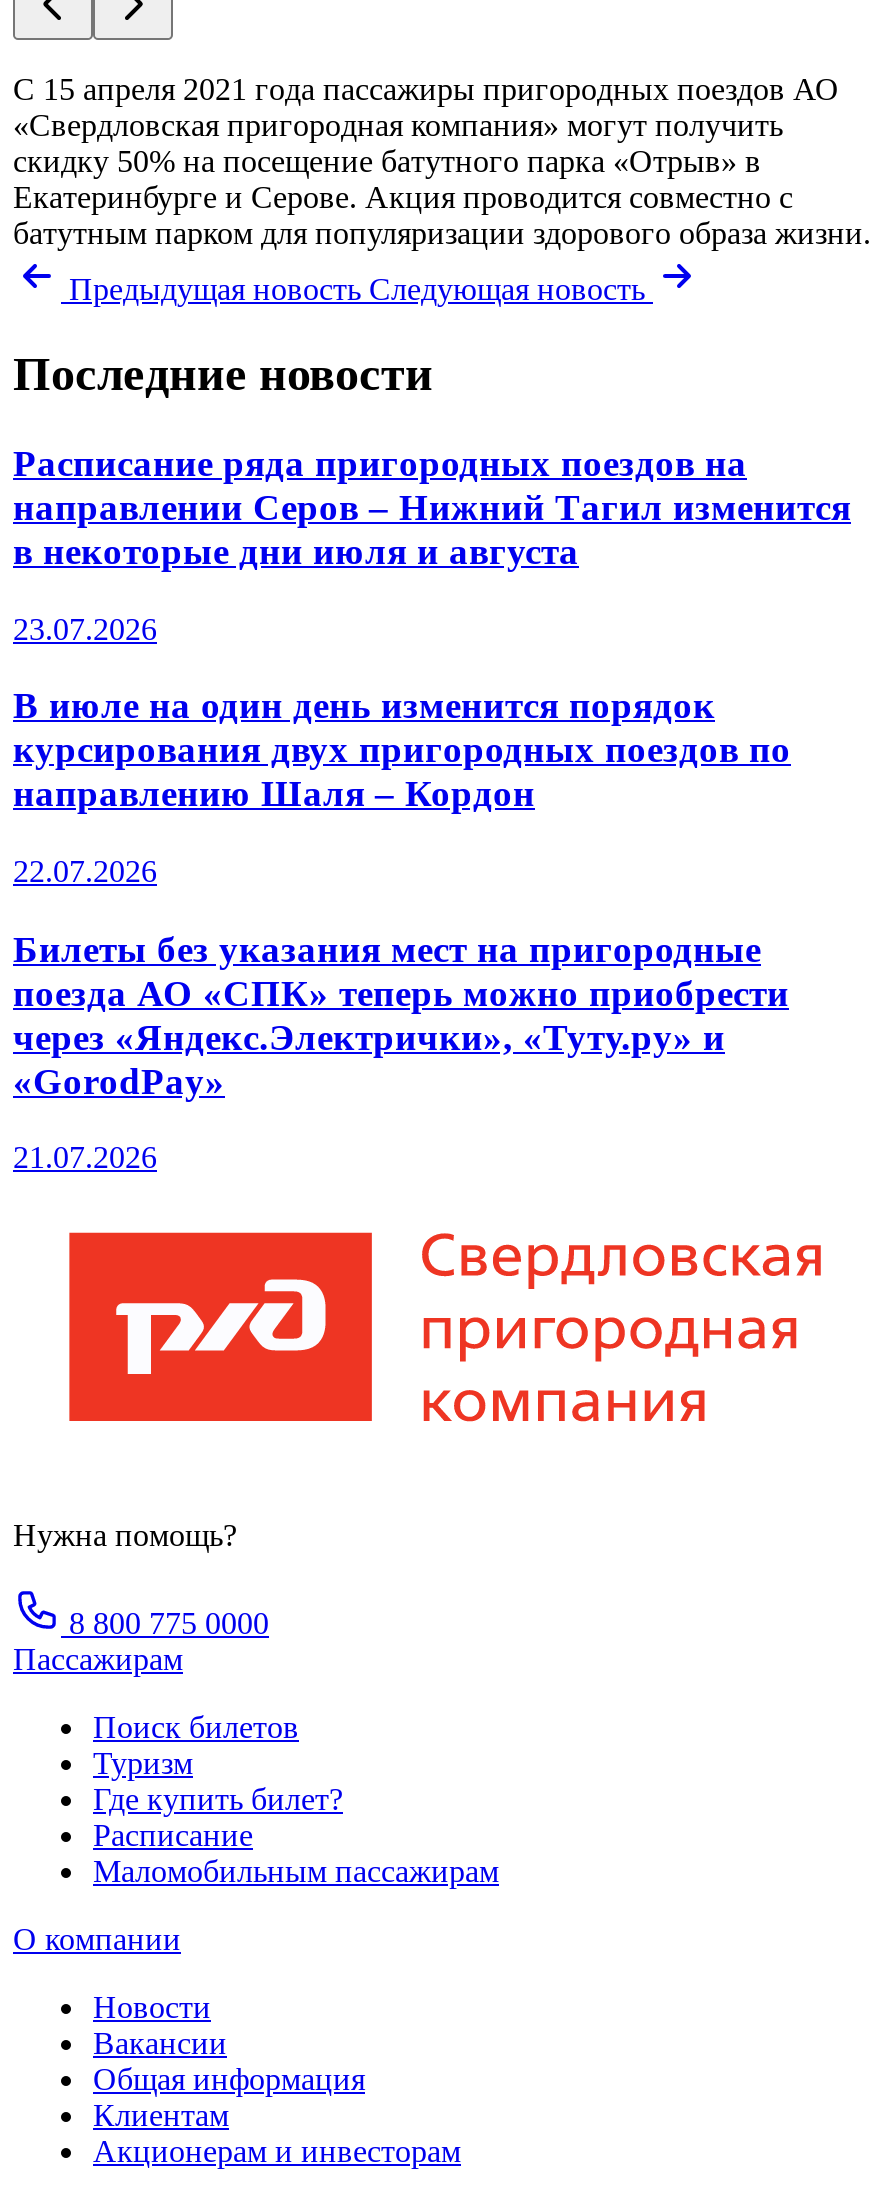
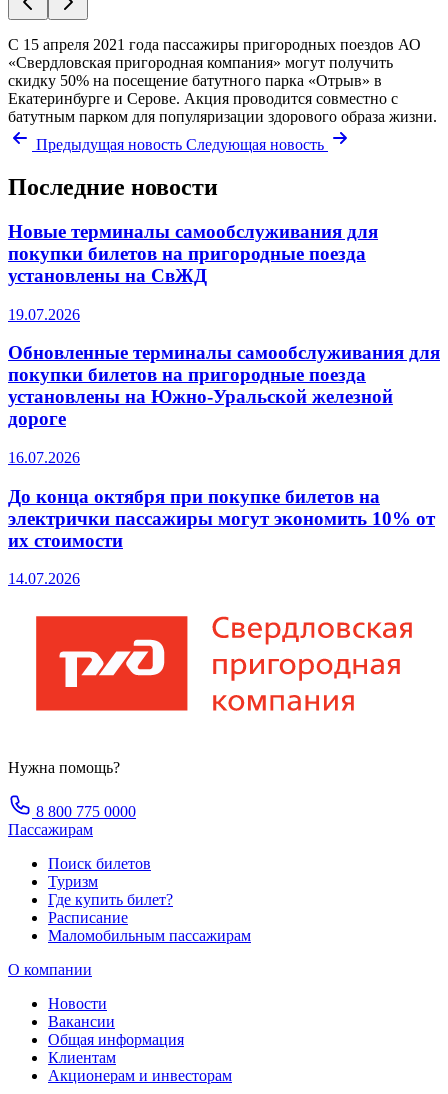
- Расписание ряда пригородных поездов на
- направлении Серов – Нижний Тагил изменится
- в некоторые дни июля и августа
+ Новые терминалы самообслуживания для
+ покупки билетов на пригородные поезда
+ установлены на СвЖД

- 23.07.2026
+ 19.07.2026

- В июле на один день изменится порядок
- курсирования двух пригородных поездов по
- направлению Шаля – Кордон
+ Обновленные терминалы самообслуживания для
+ покупки билетов на пригородные поезда
+ установлены на Южно-Уральской железной
+ дороге

- 22.07.2026
+ 16.07.2026

- Билеты без указания мест на пригородные
- поезда АО «СПК» теперь можно приобрести
- через «Яндекс.Электрички», «Туту.ру» и
- «GorodPay»
+ До конца октября при покупке билетов на
+ электрички пассажиры могут экономить 10% от
+ их стоимости

- 21.07.2026
+ 14.07.2026
